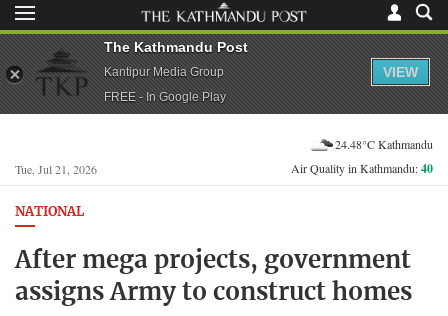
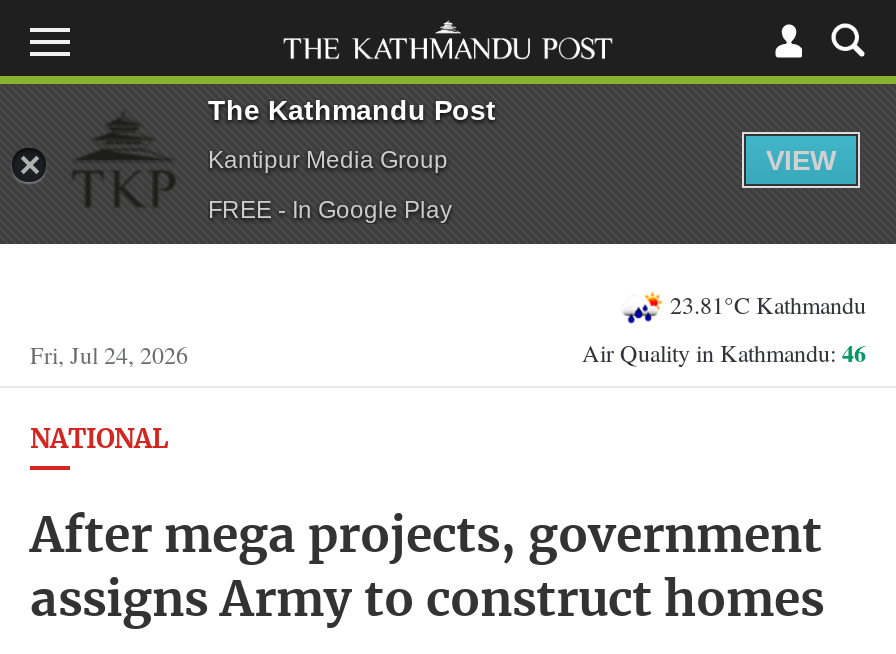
- 24.48°C Kathmandu
+ 23.81°C Kathmandu

- Tue, Jul 21, 2026
+ Fri, Jul 24, 2026

- Air Quality in Kathmandu: 40
+ Air Quality in Kathmandu: 46
